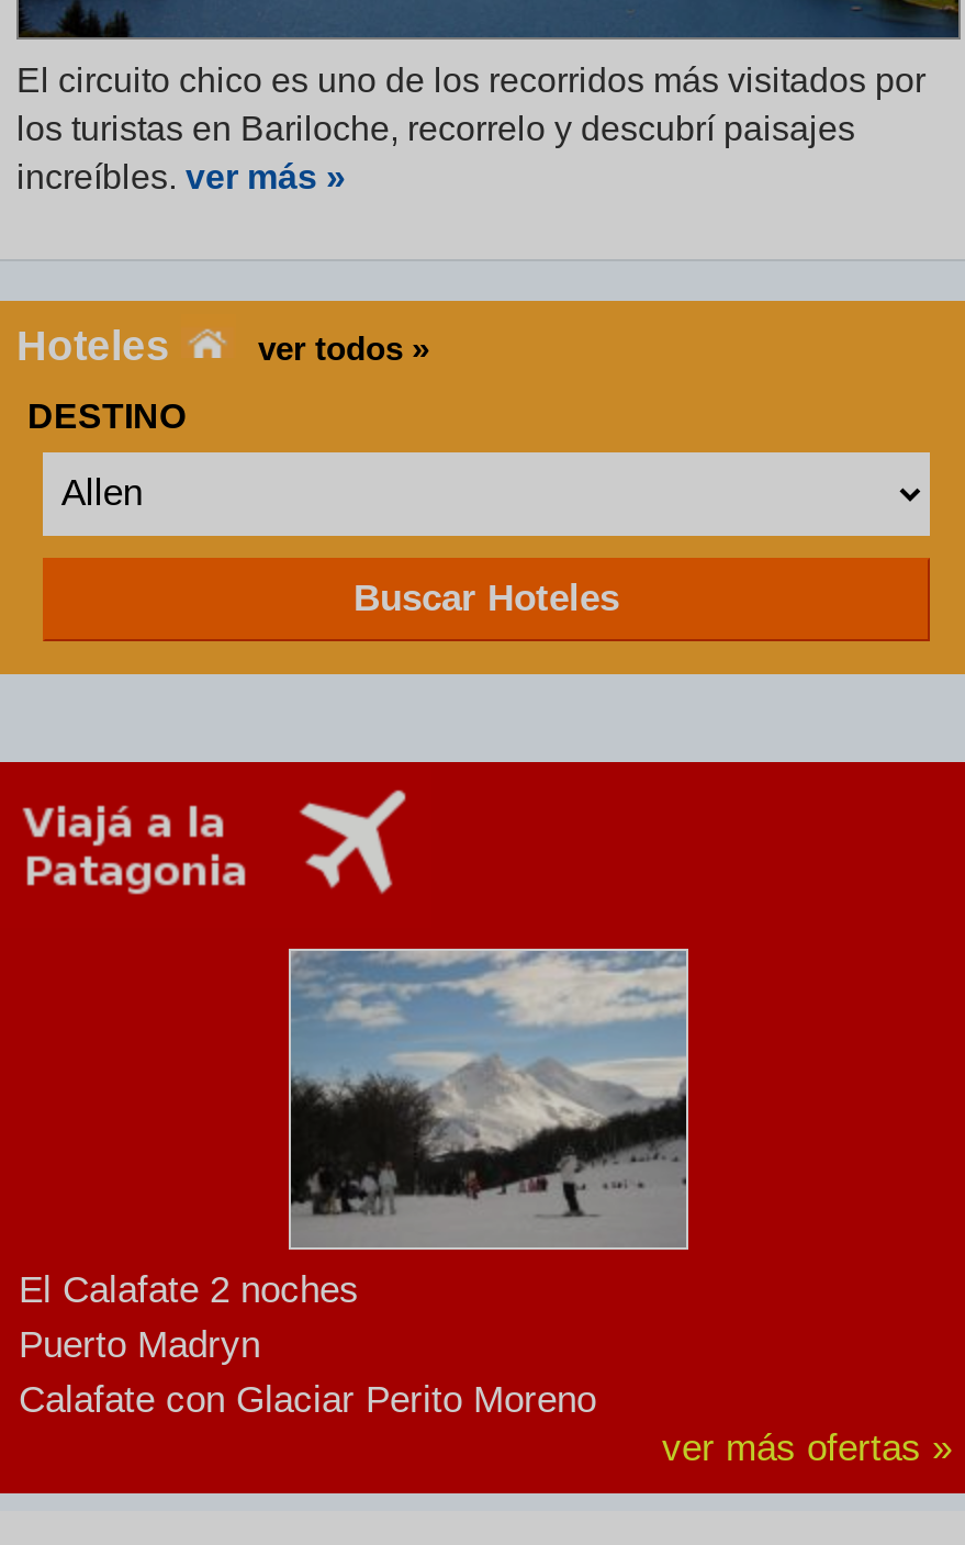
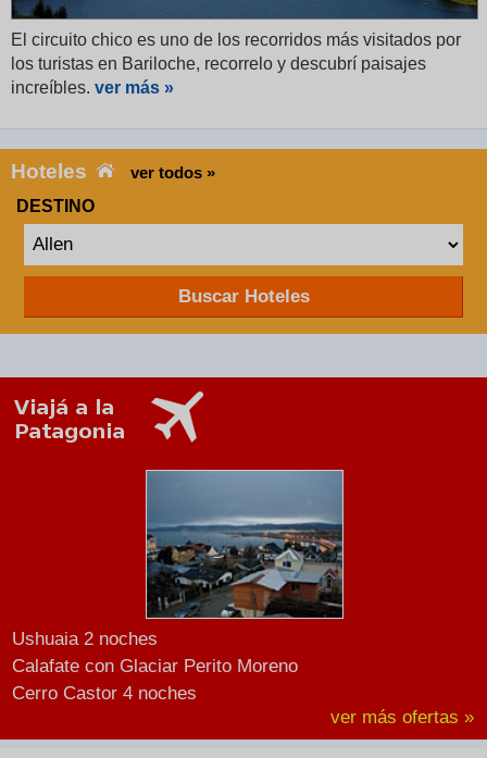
- [image]
- El Calafate 2 noches
- Puerto Madryn
+ [image]
+ Ushuaia 2 noches

moved up: Calafate con Glaciar Perito Moreno

+ Cerro Castor 4 noches
